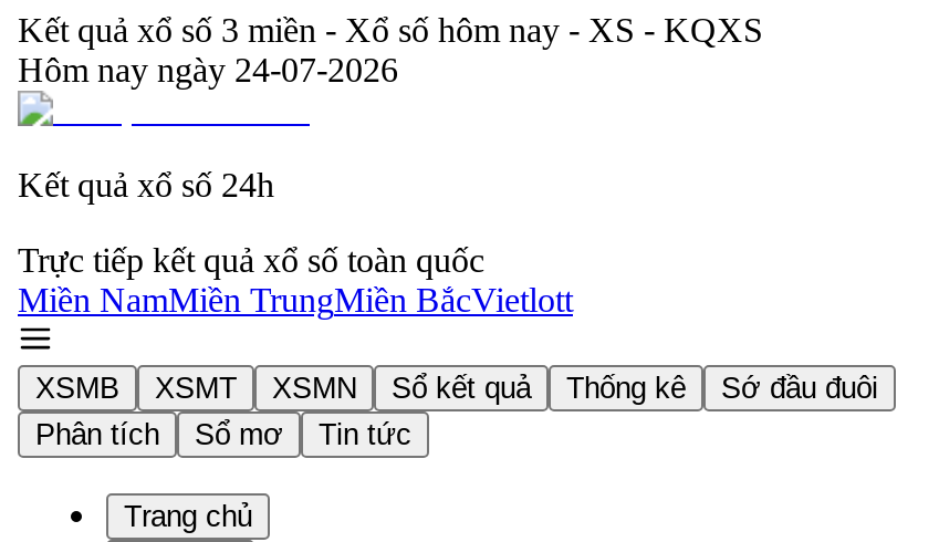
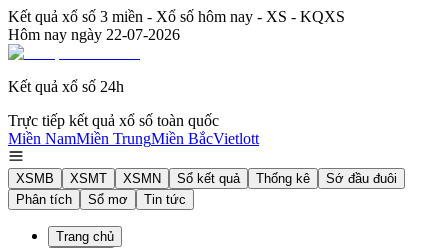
- Hôm nay ngày 24-07-2026
+ Hôm nay ngày 22-07-2026
